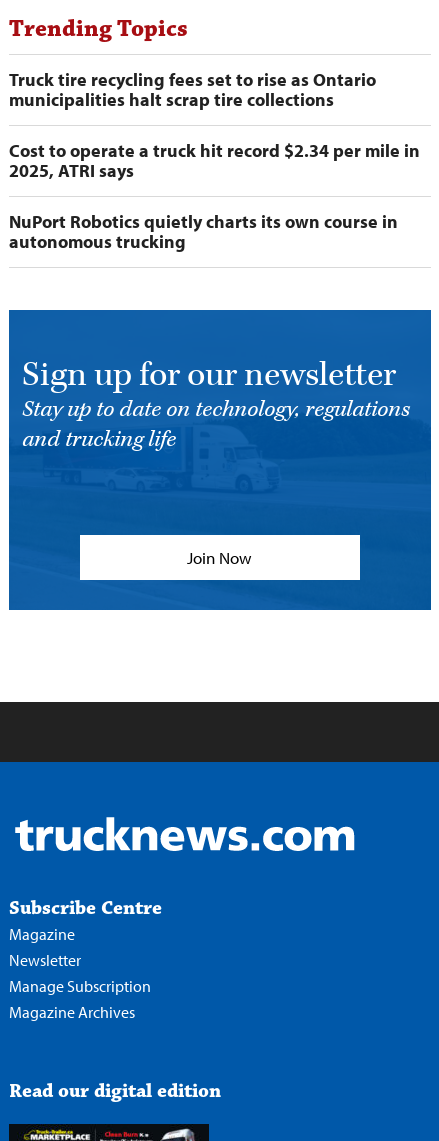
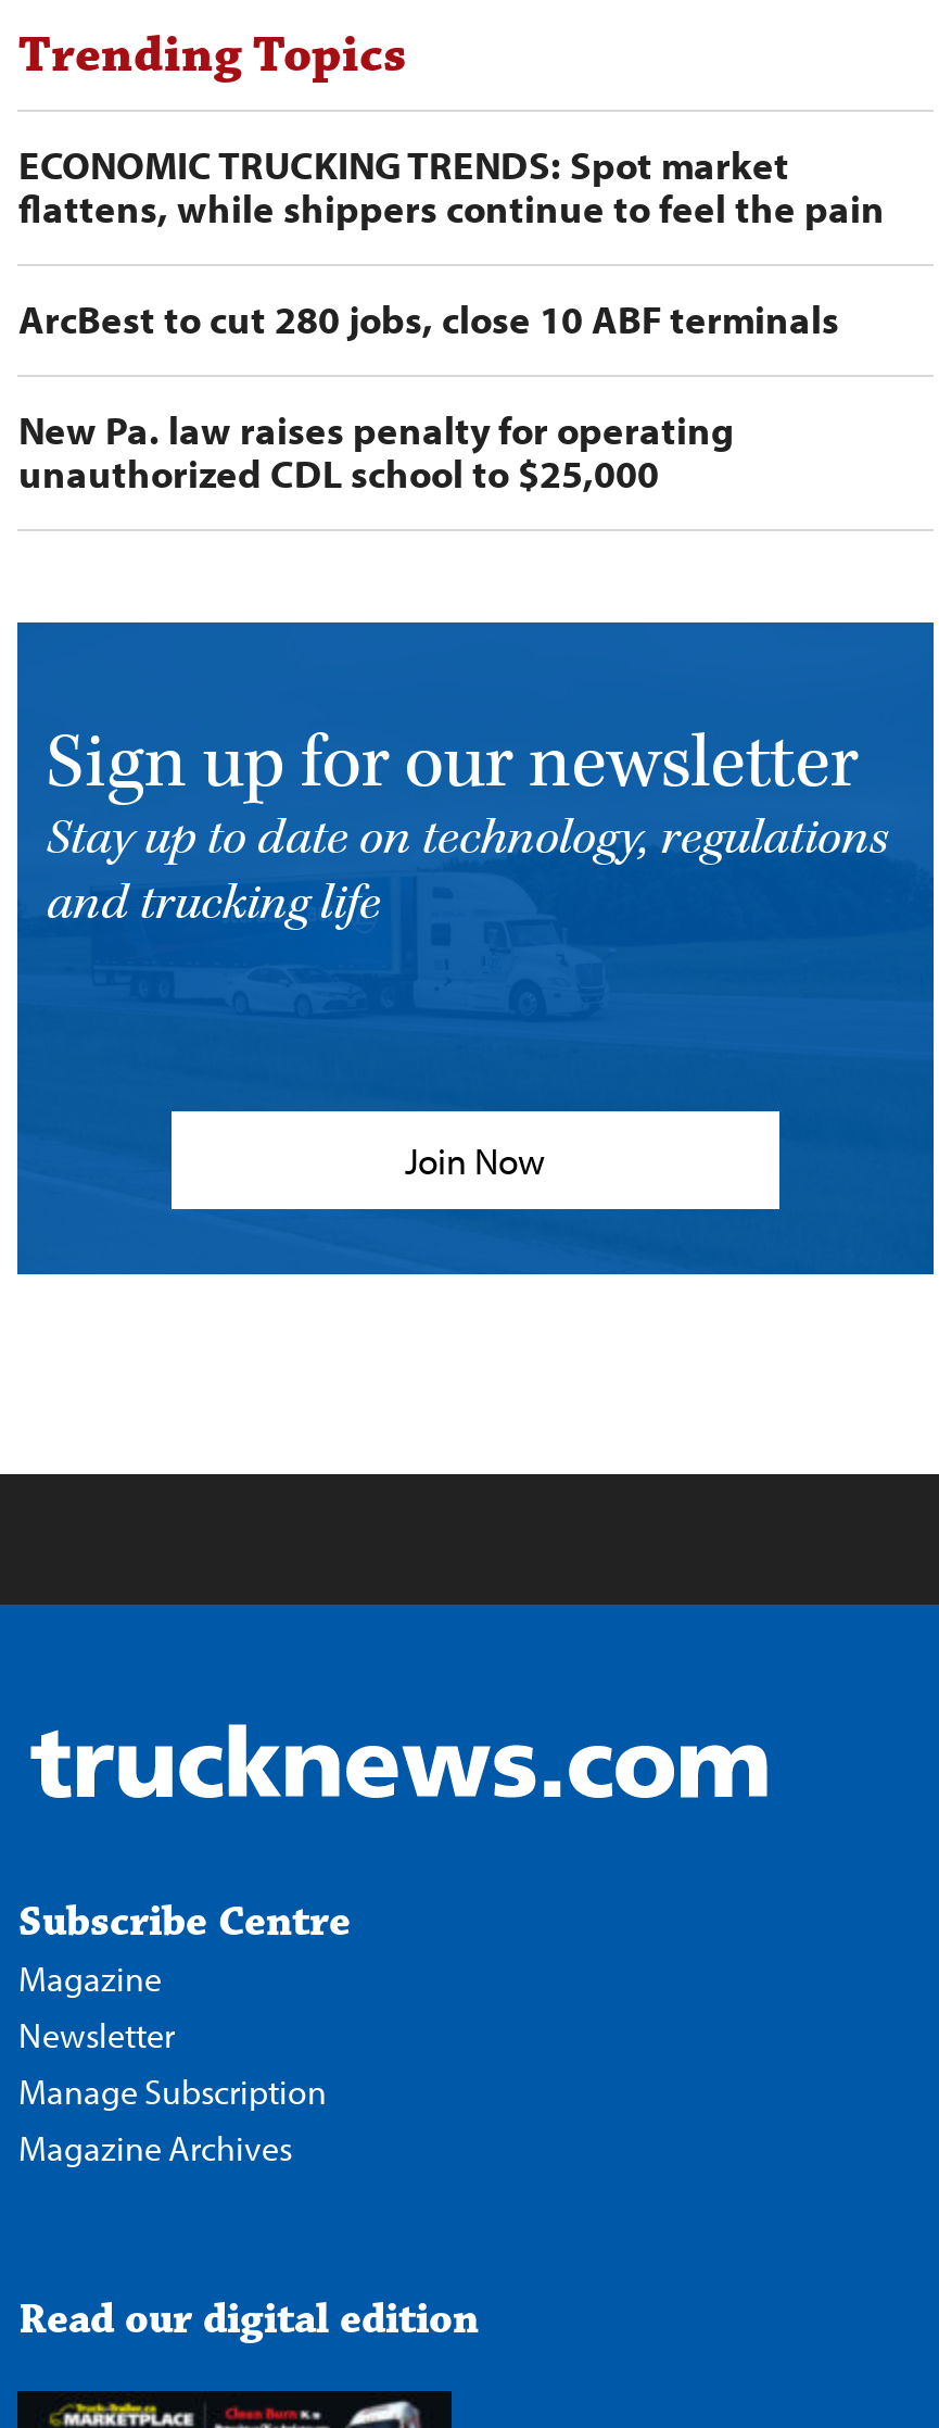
- Truck tire recycling fees set to rise as Ontario
- municipalities halt scrap tire collections
+ ECONOMIC TRUCKING TRENDS: Spot market
+ flattens, while shippers continue to feel the pain

- Cost to operate a truck hit record $2.34 per mile in
- 2025, ATRI says
+ ArcBest to cut 280 jobs, close 10 ABF terminals

- NuPort Robotics quietly charts its own course in
- autonomous trucking
+ New Pa. law raises penalty for operating
+ unauthorized CDL school to $25,000
